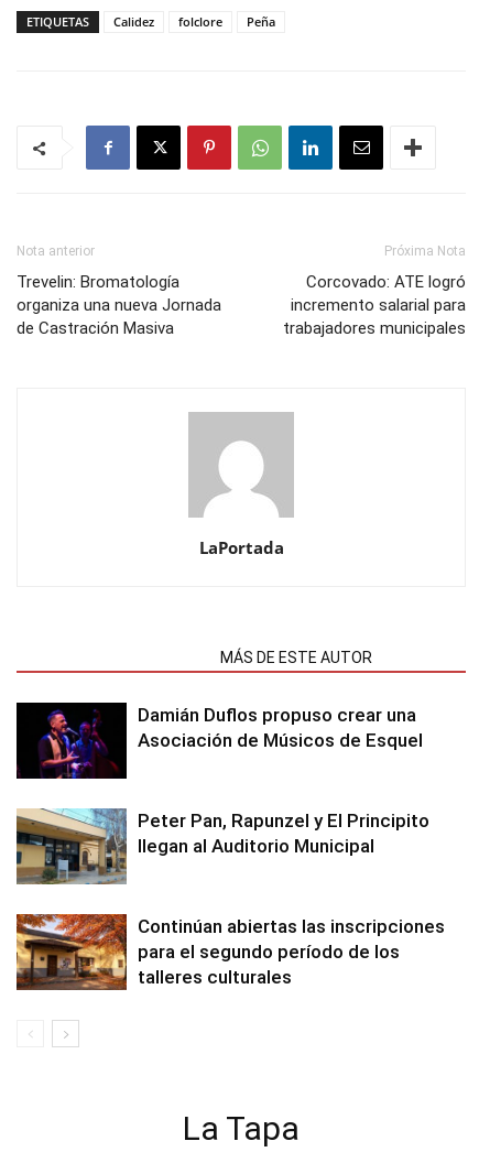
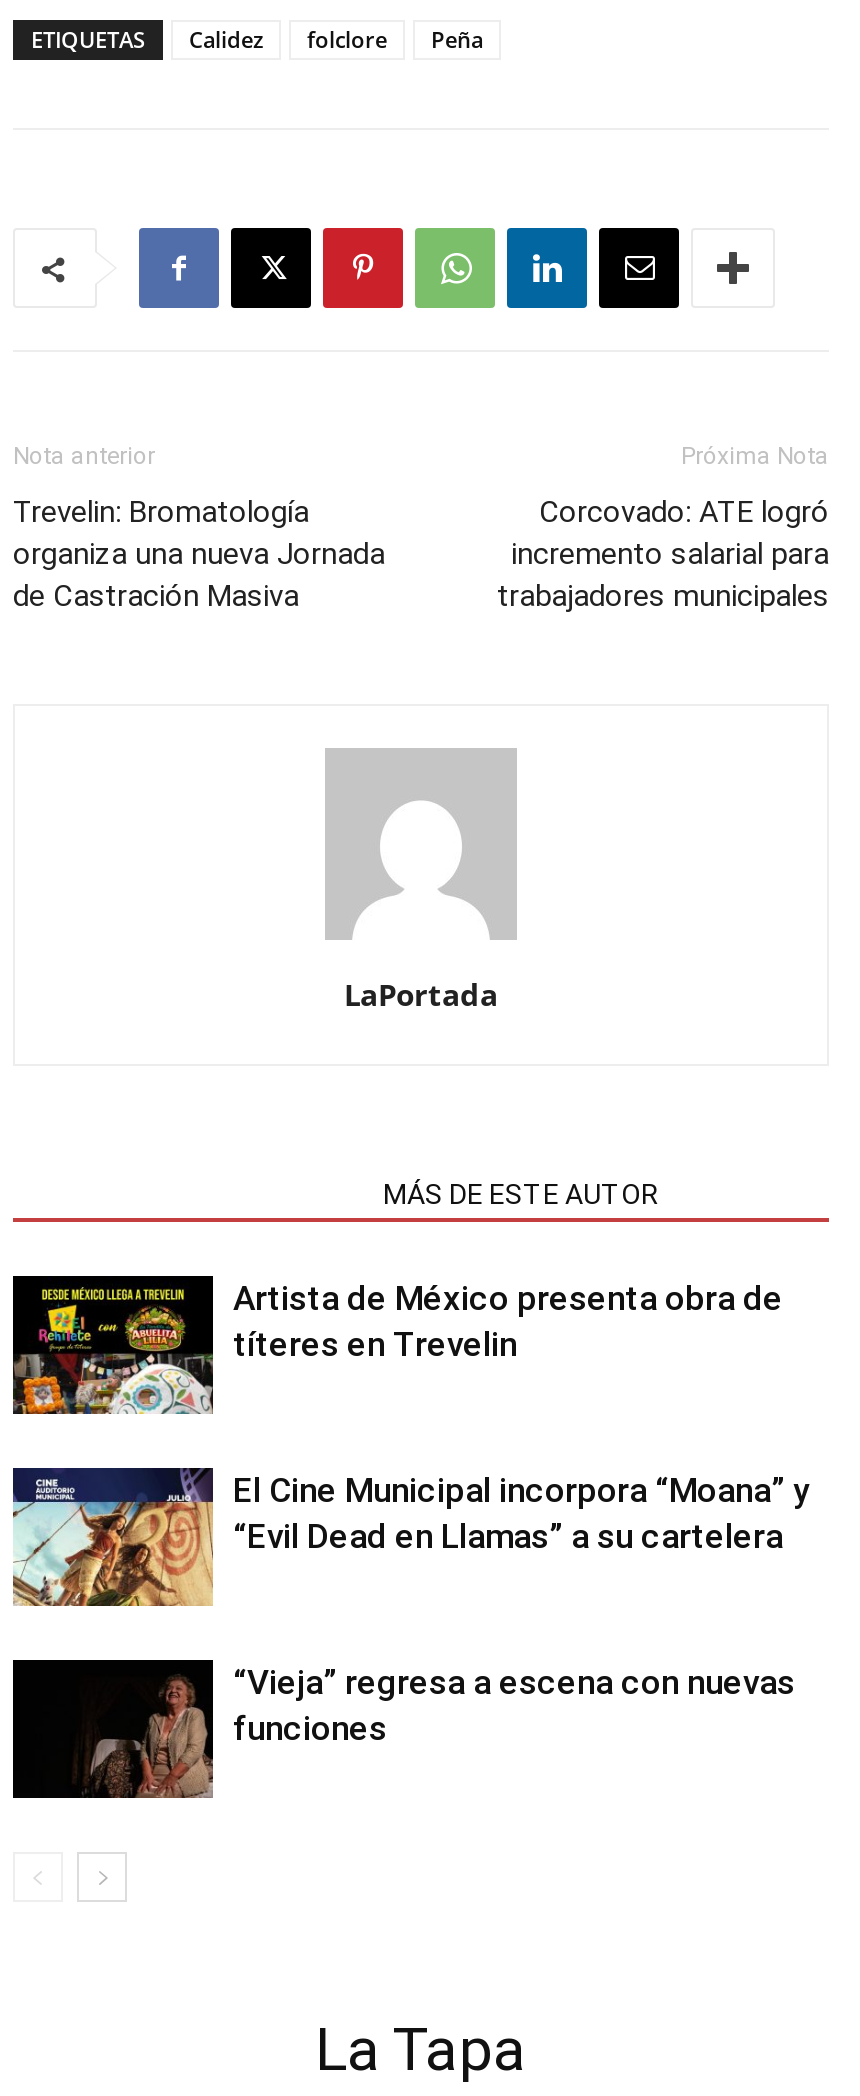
- [image]
- Damián Duflos propuso crear una
- Asociación de Músicos de Esquel
+ [image]
+ Artista de México presenta obra de
+ títeres en Trevelin

- [image]
- Peter Pan, Rapunzel y El Principito
- llegan al Auditorio Municipal
+ [image]
+ El Cine Municipal incorpora “Moana” y
+ “Evil Dead en Llamas” a su cartelera

- [image]
- Continúan abiertas las inscripciones
- para el segundo período de los
- talleres culturales
+ [image]
+ “Vieja” regresa a escena con nuevas
+ funciones
